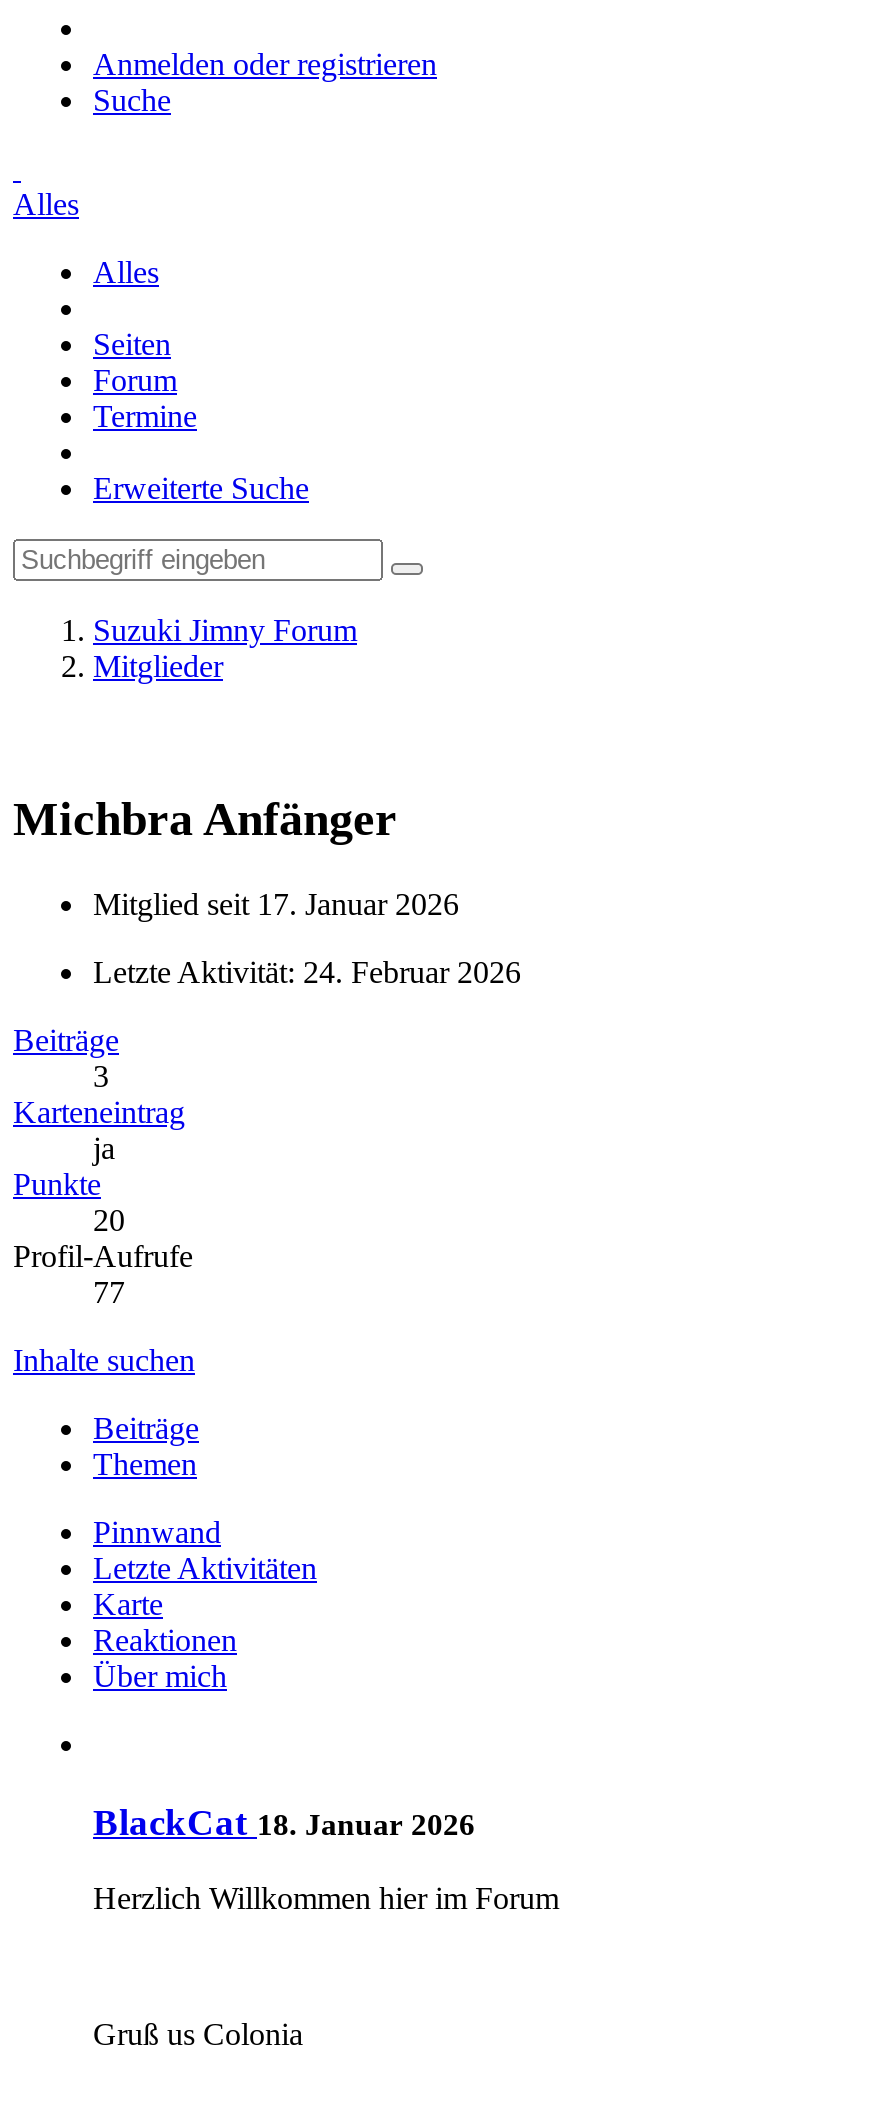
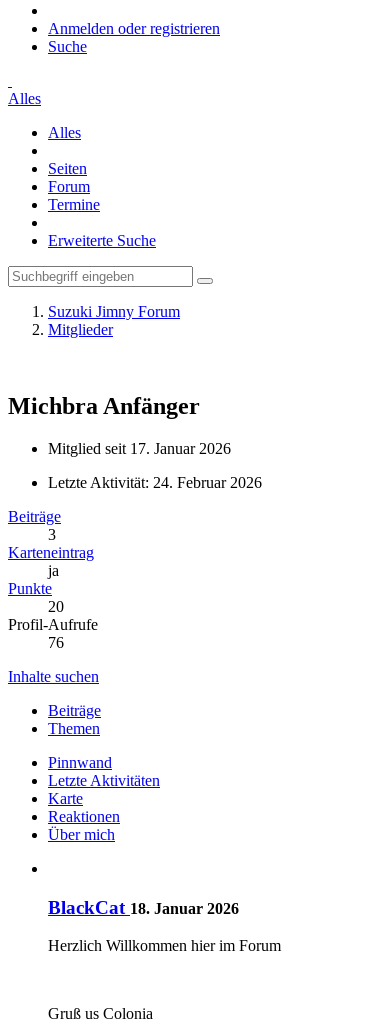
- 77
+ 76
